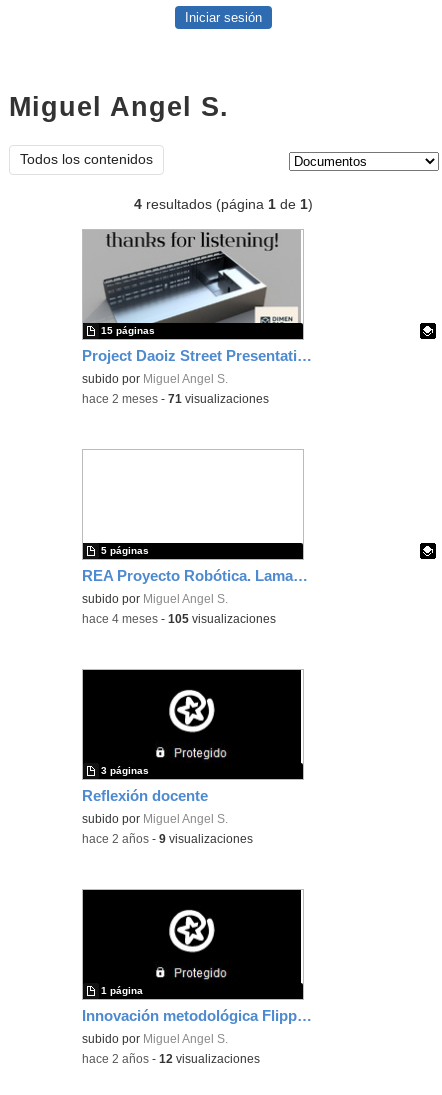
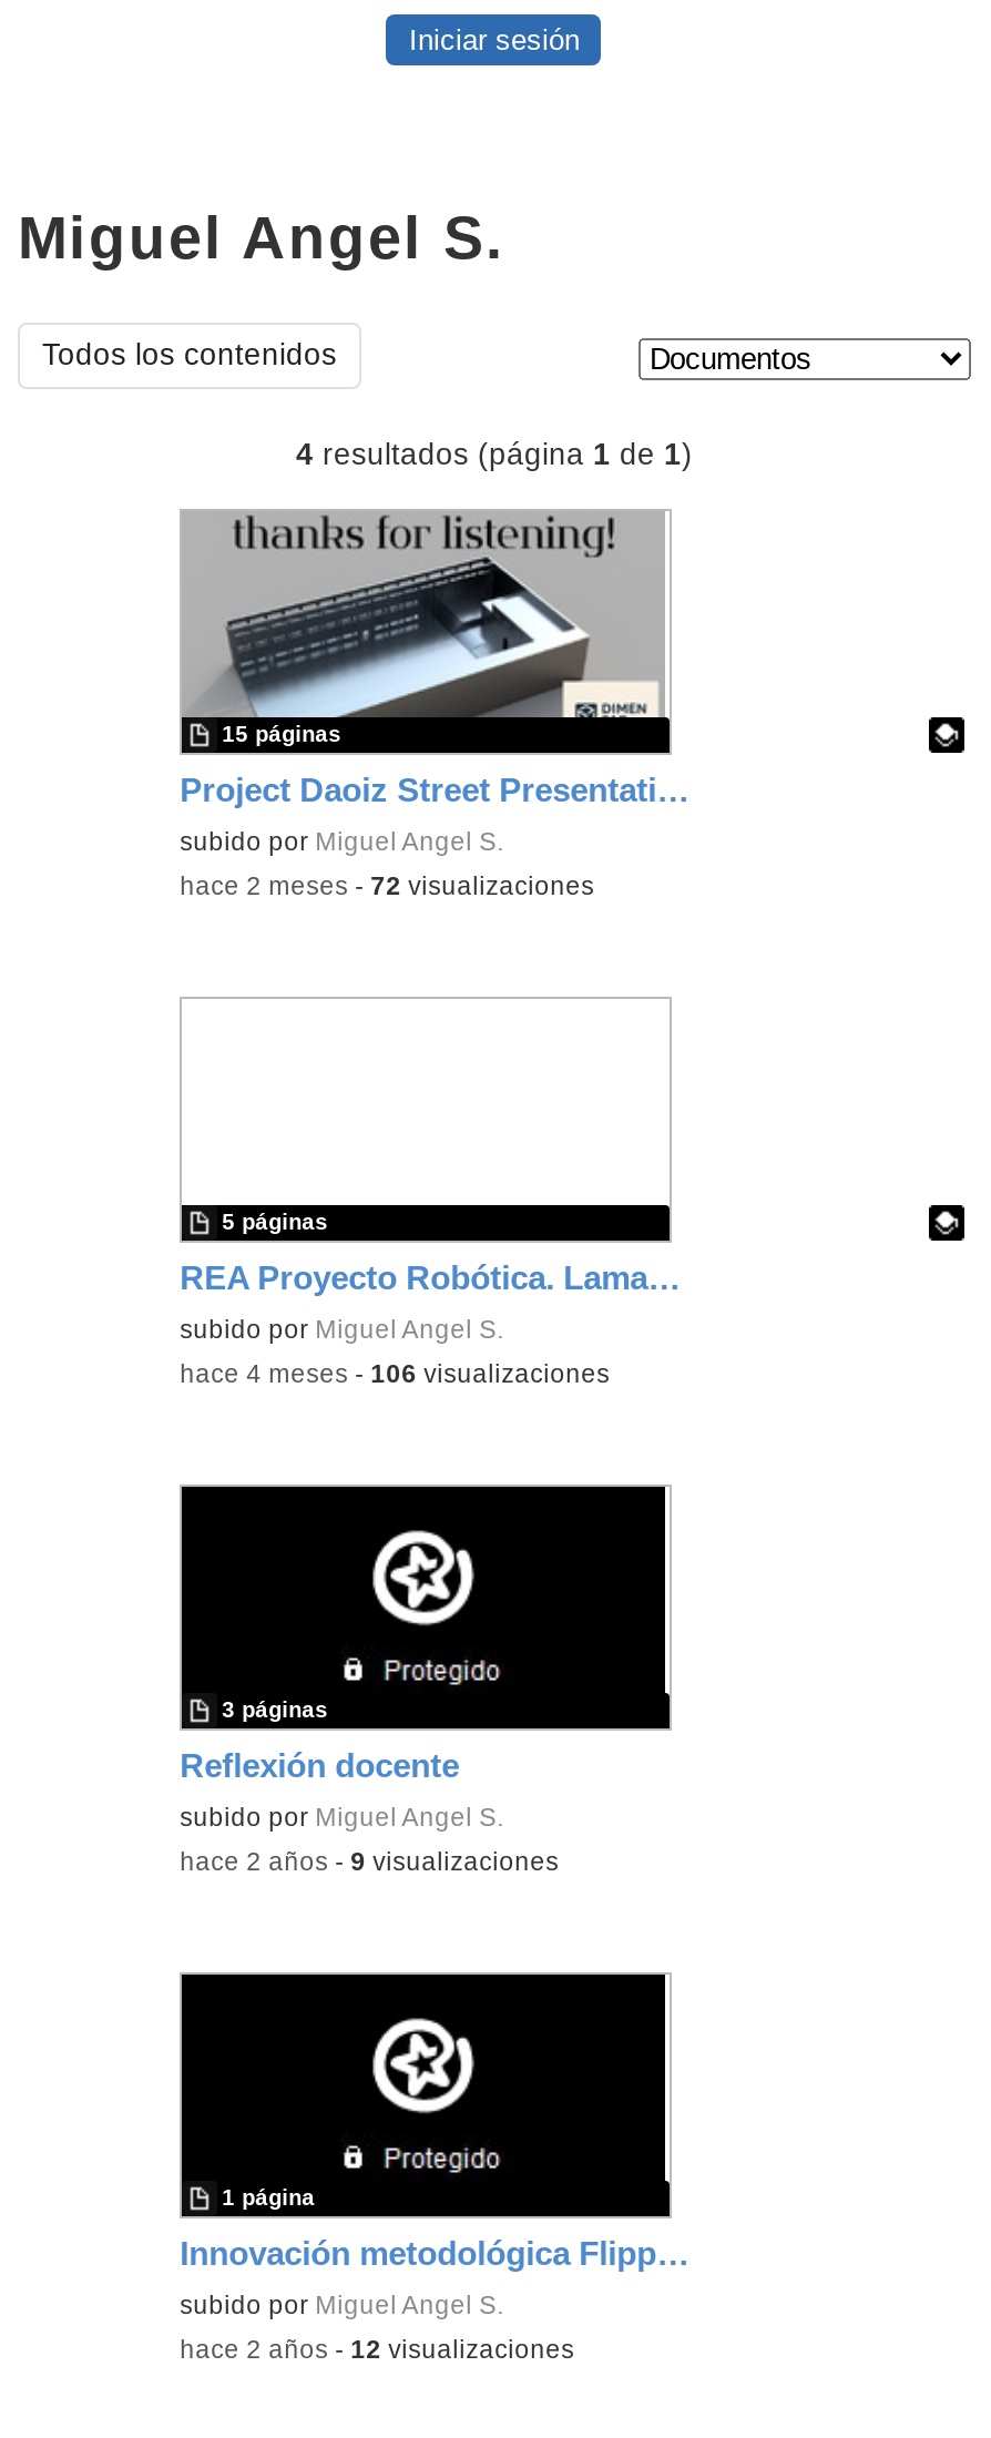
- hace 2 meses - 71 visualizaciones
+ hace 2 meses - 72 visualizaciones

- hace 4 meses - 105 visualizaciones
+ hace 4 meses - 106 visualizaciones
